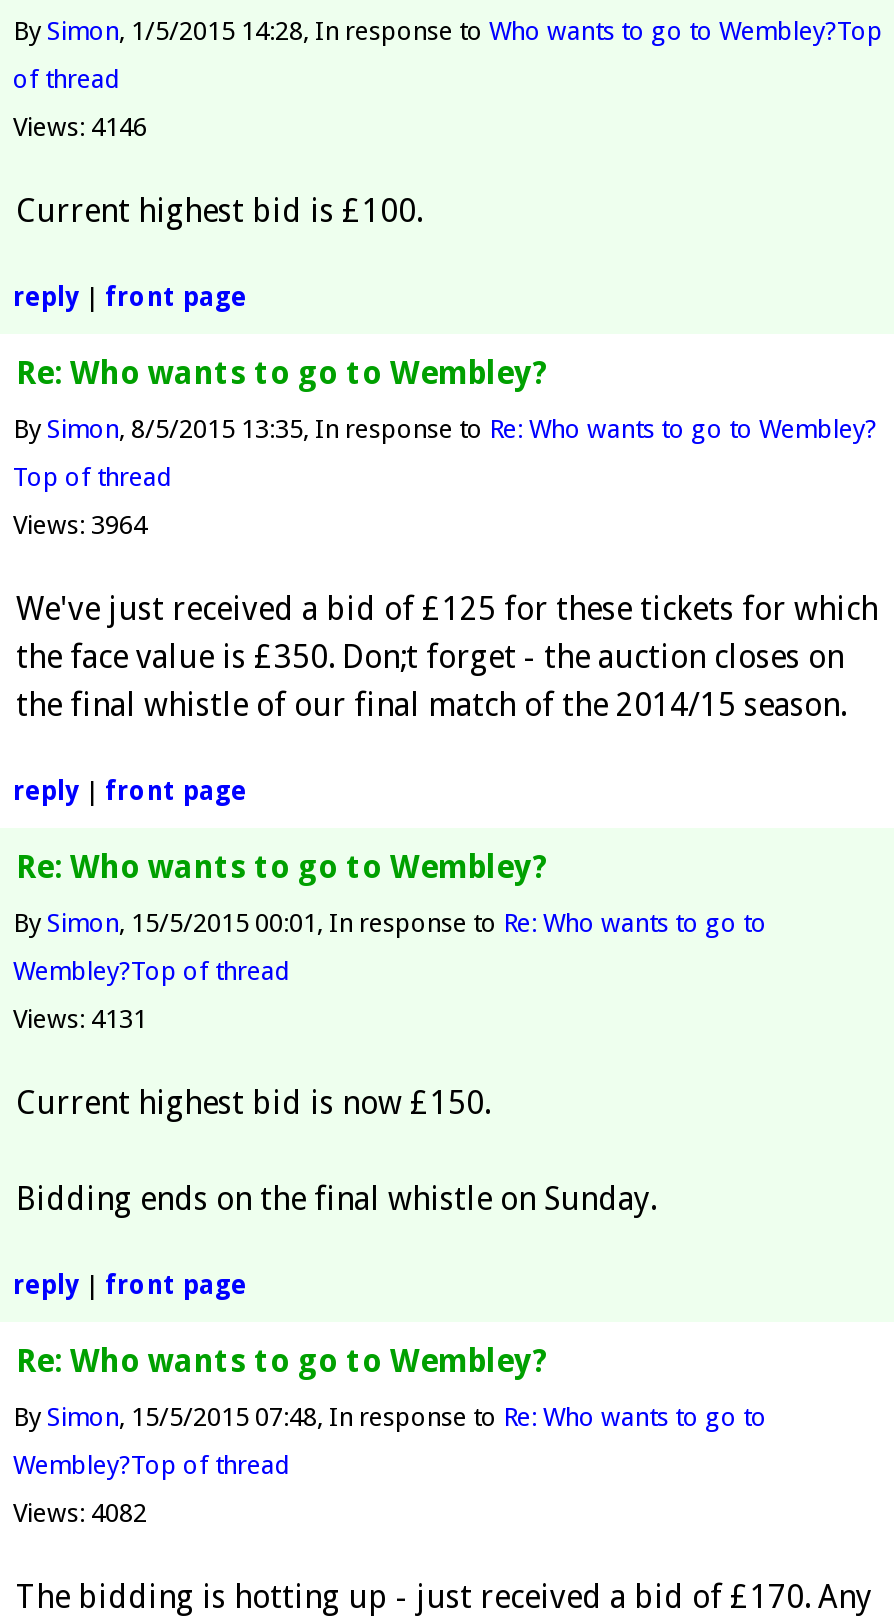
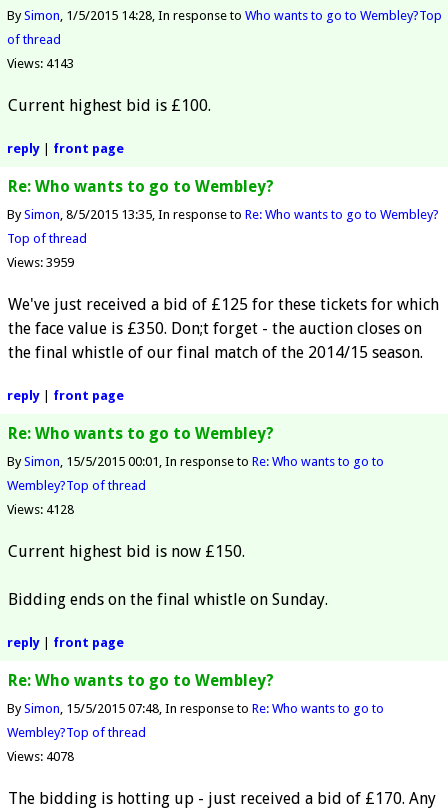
- Views: 4146
+ Views: 4143

- Views: 3964
+ Views: 3959

- Views: 4131
+ Views: 4128

- Views: 4082
+ Views: 4078
